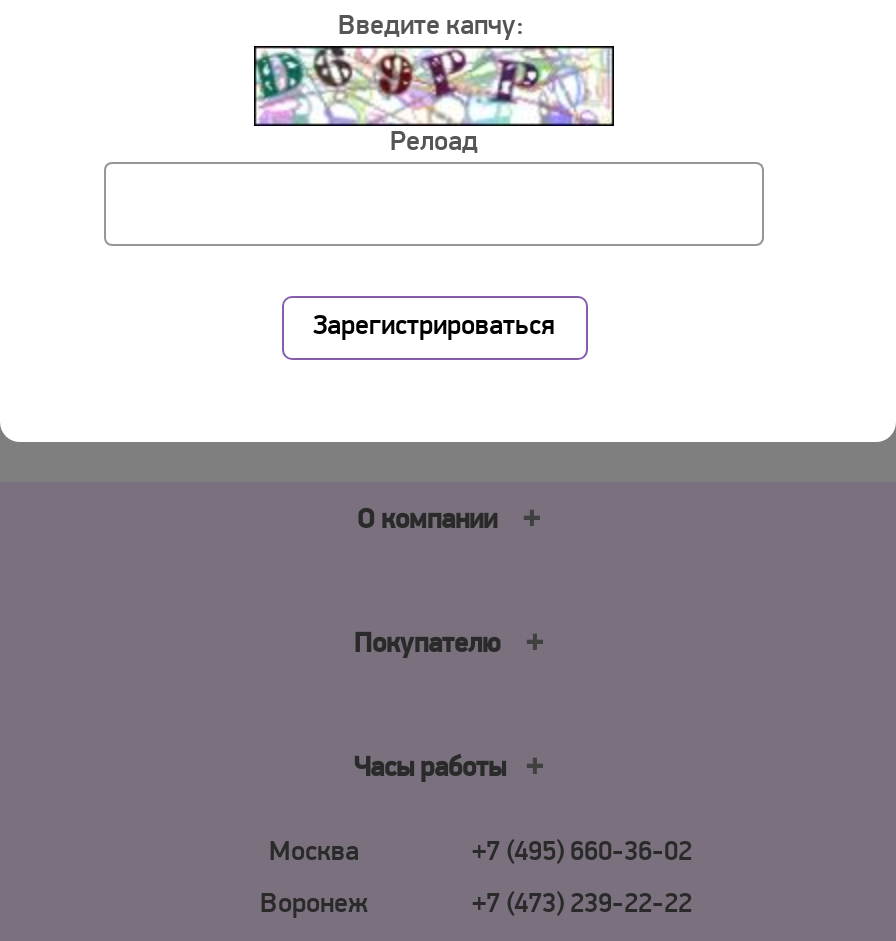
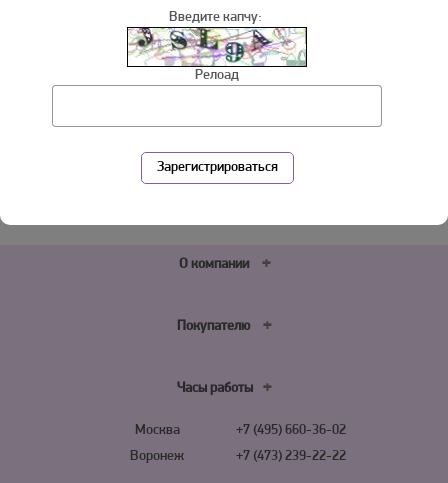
- [image]
+ [image]
